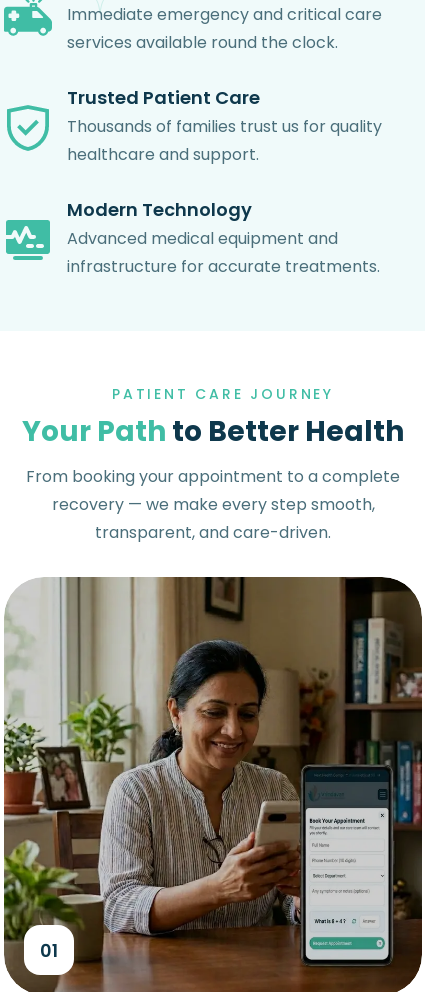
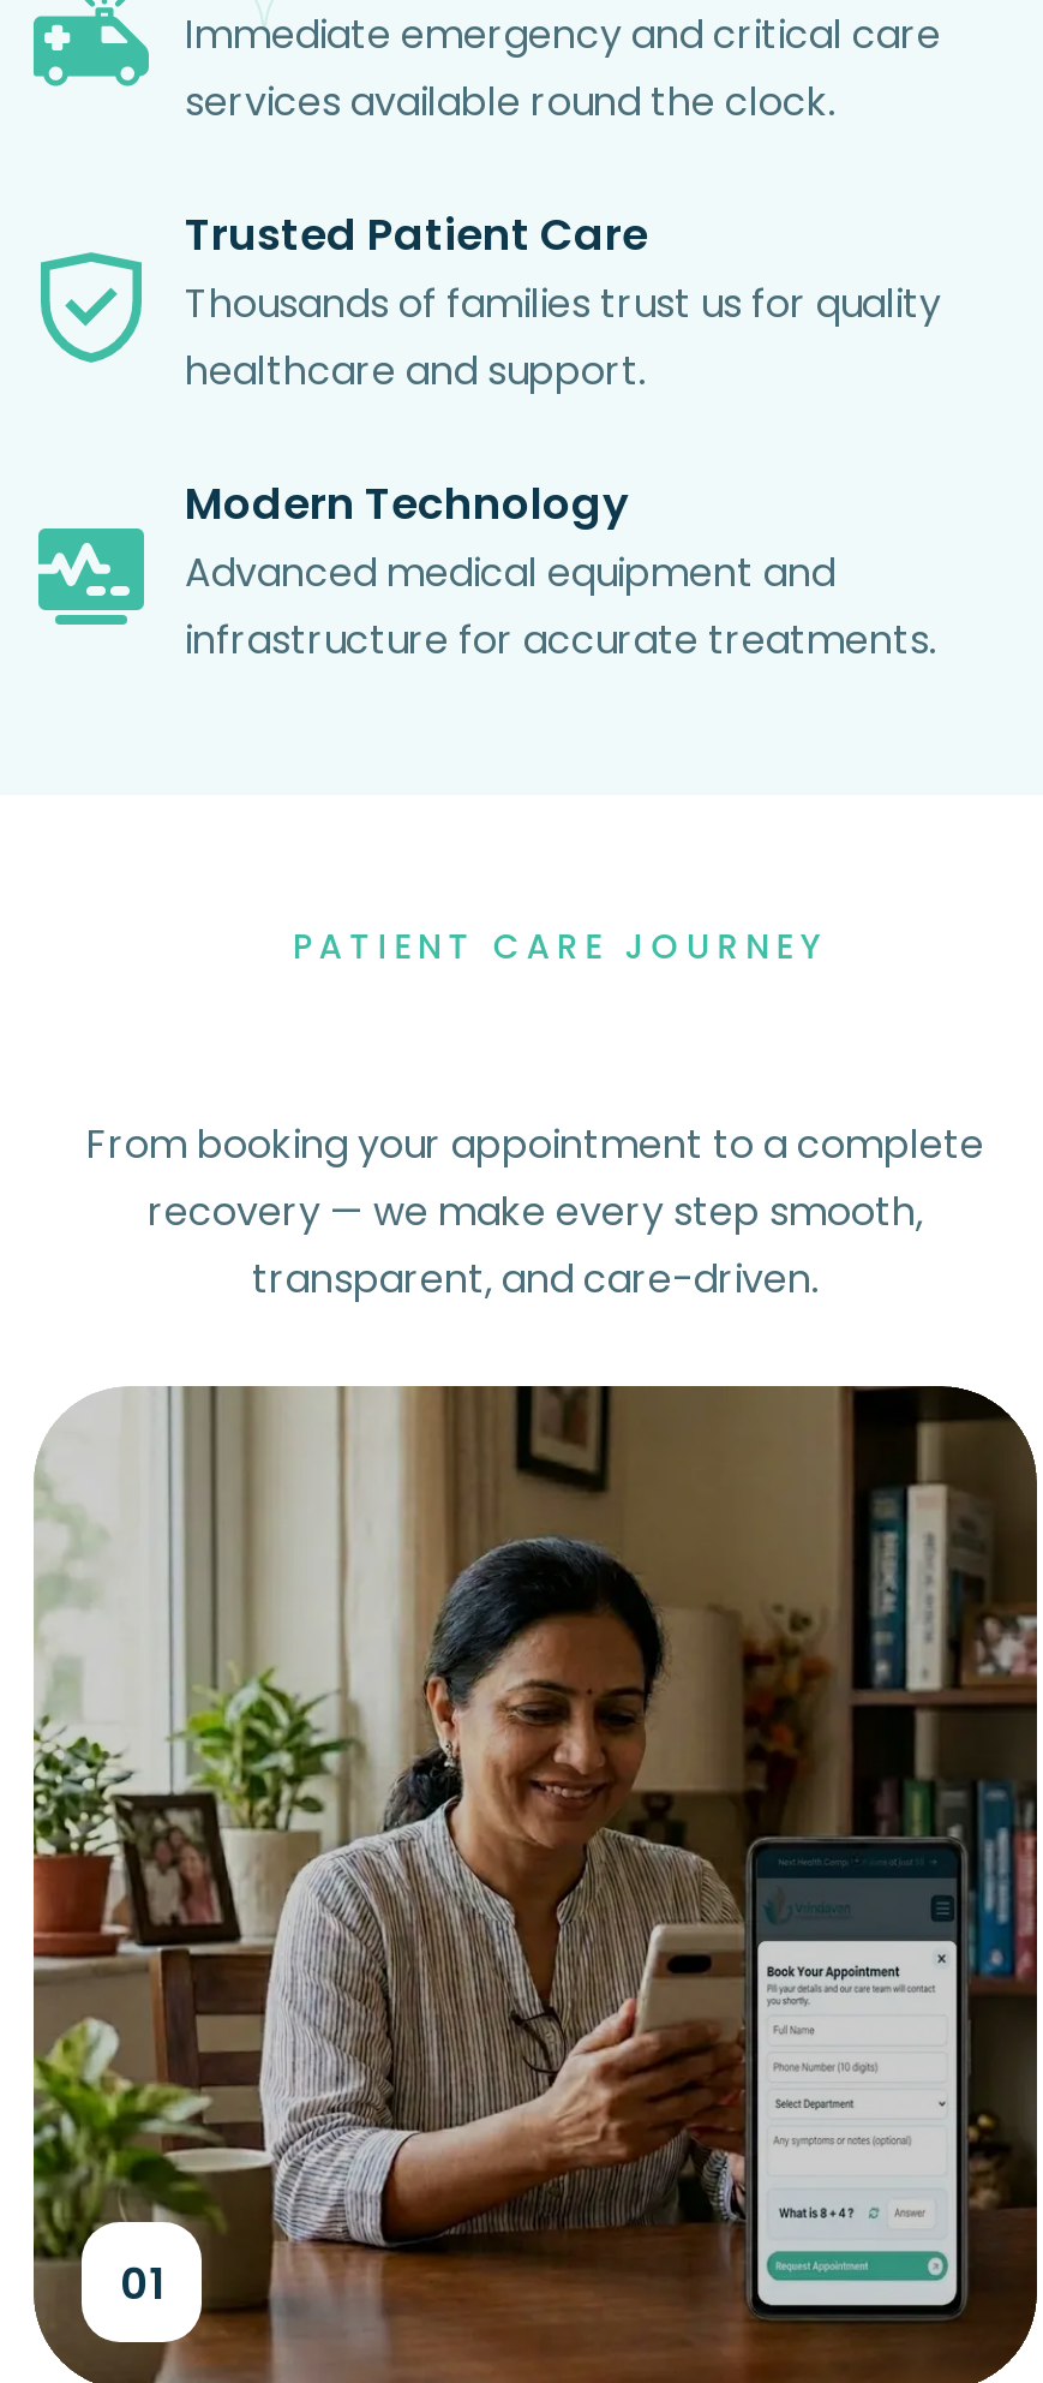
- Your Path to Better Health
